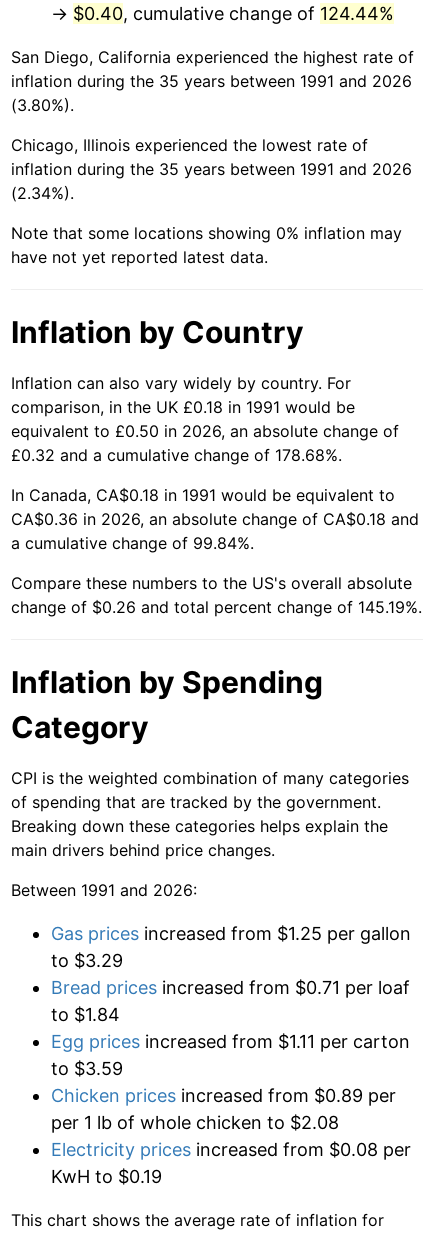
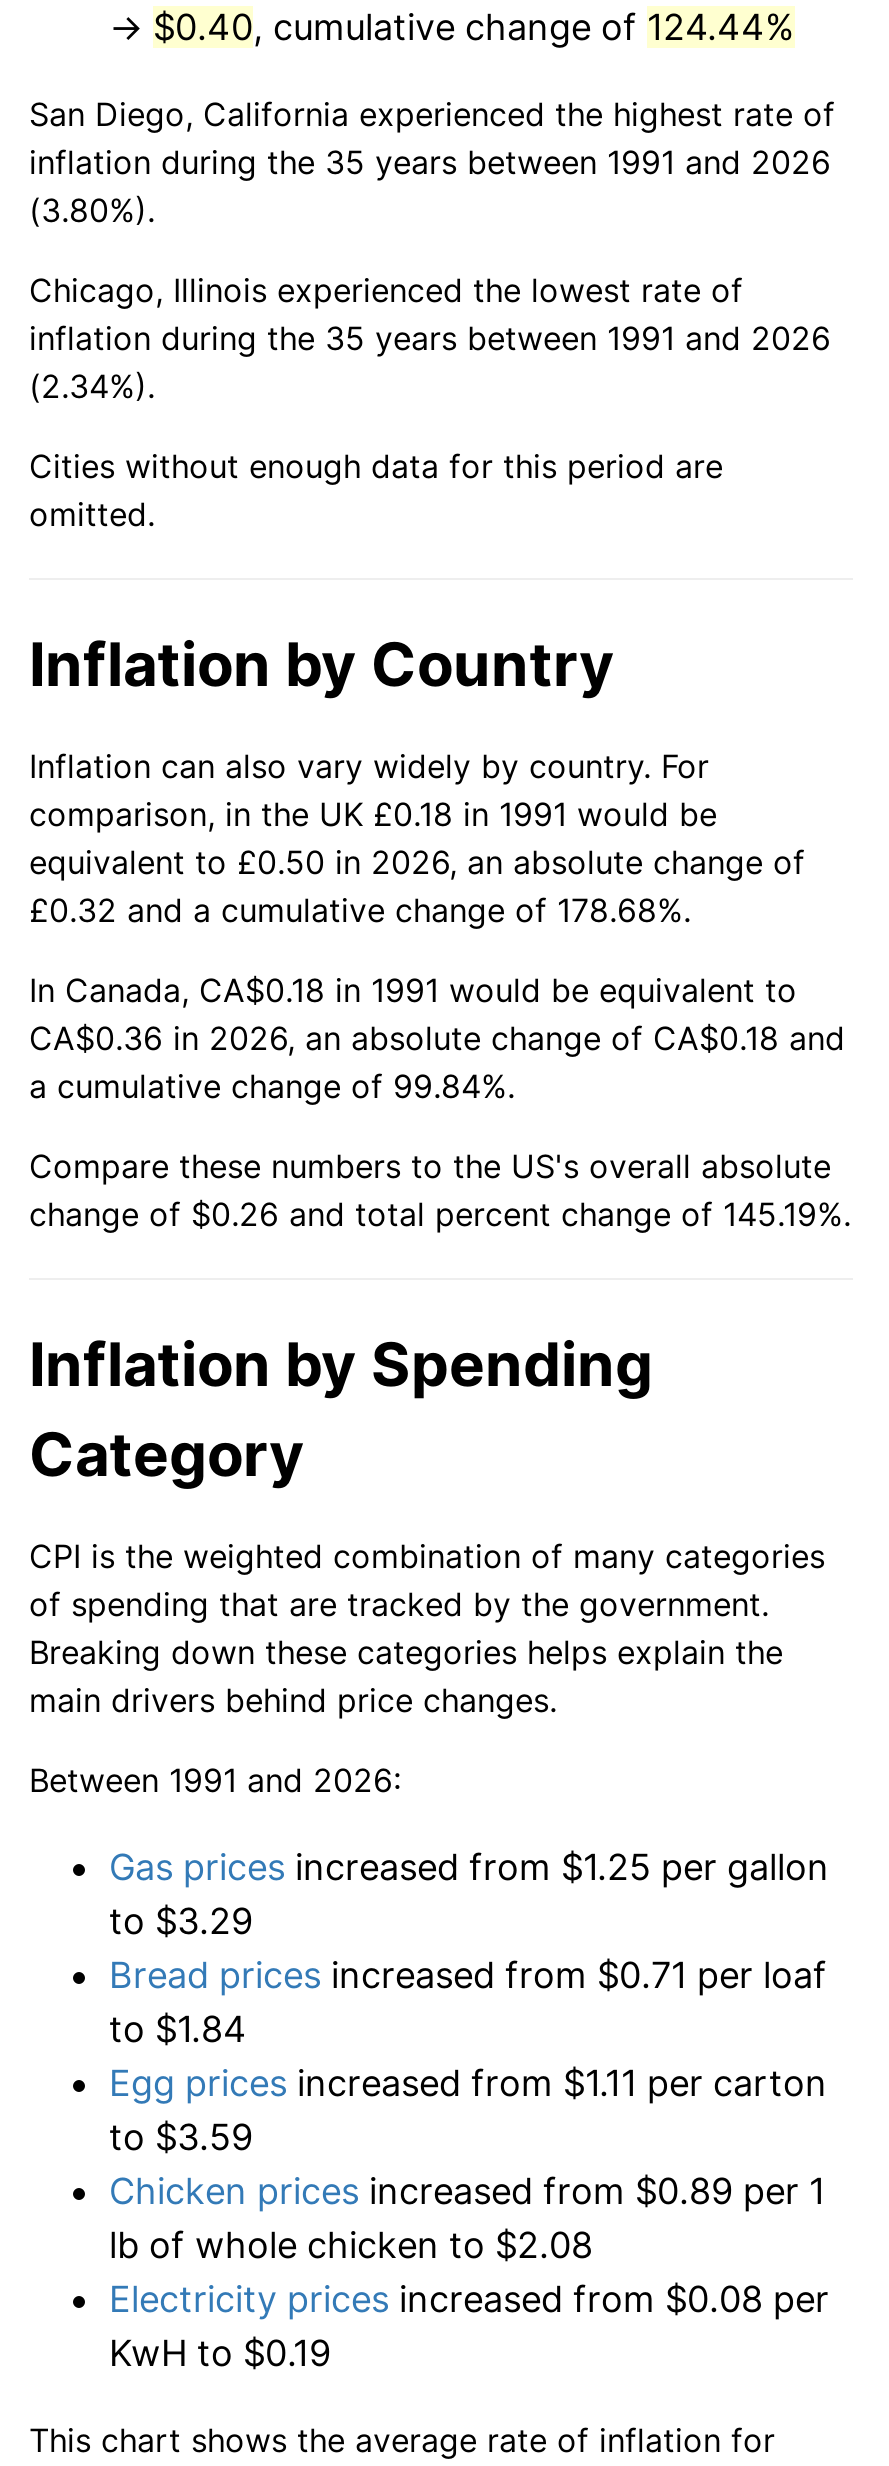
- Note that some locations showing 0% inflation may
- have not yet reported latest data.
+ Cities without enough data for this period are
+ omitted.

- Chicken prices increased from $0.89 per
- per 1 lb of whole chicken to $2.08
+ Chicken prices increased from $0.89 per 1
+ lb of whole chicken to $2.08
